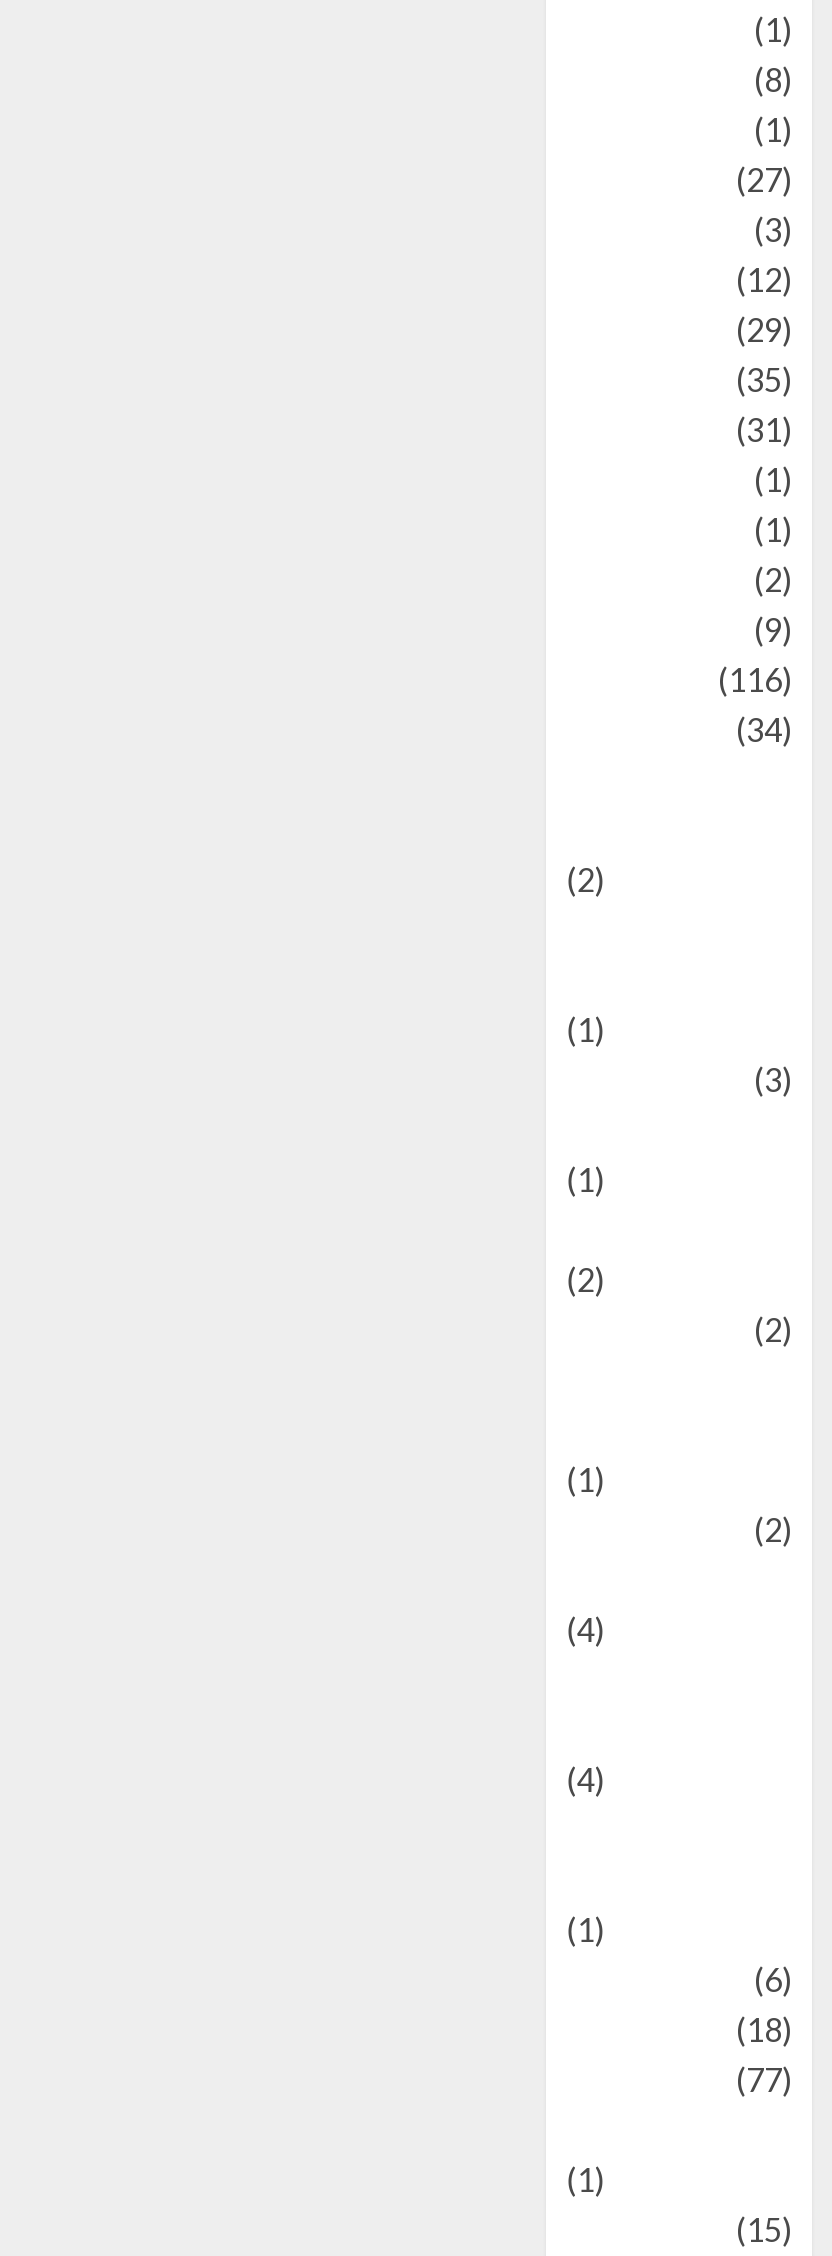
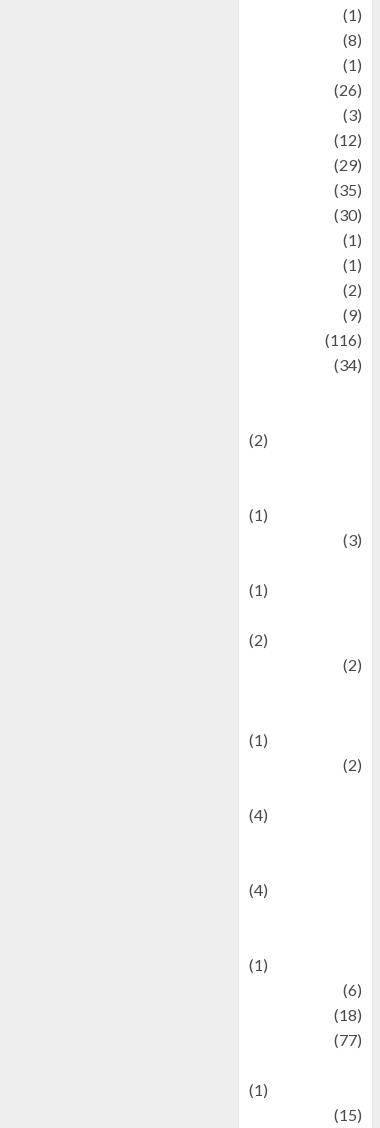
- (27)
+ (26)

- (31)
+ (30)
